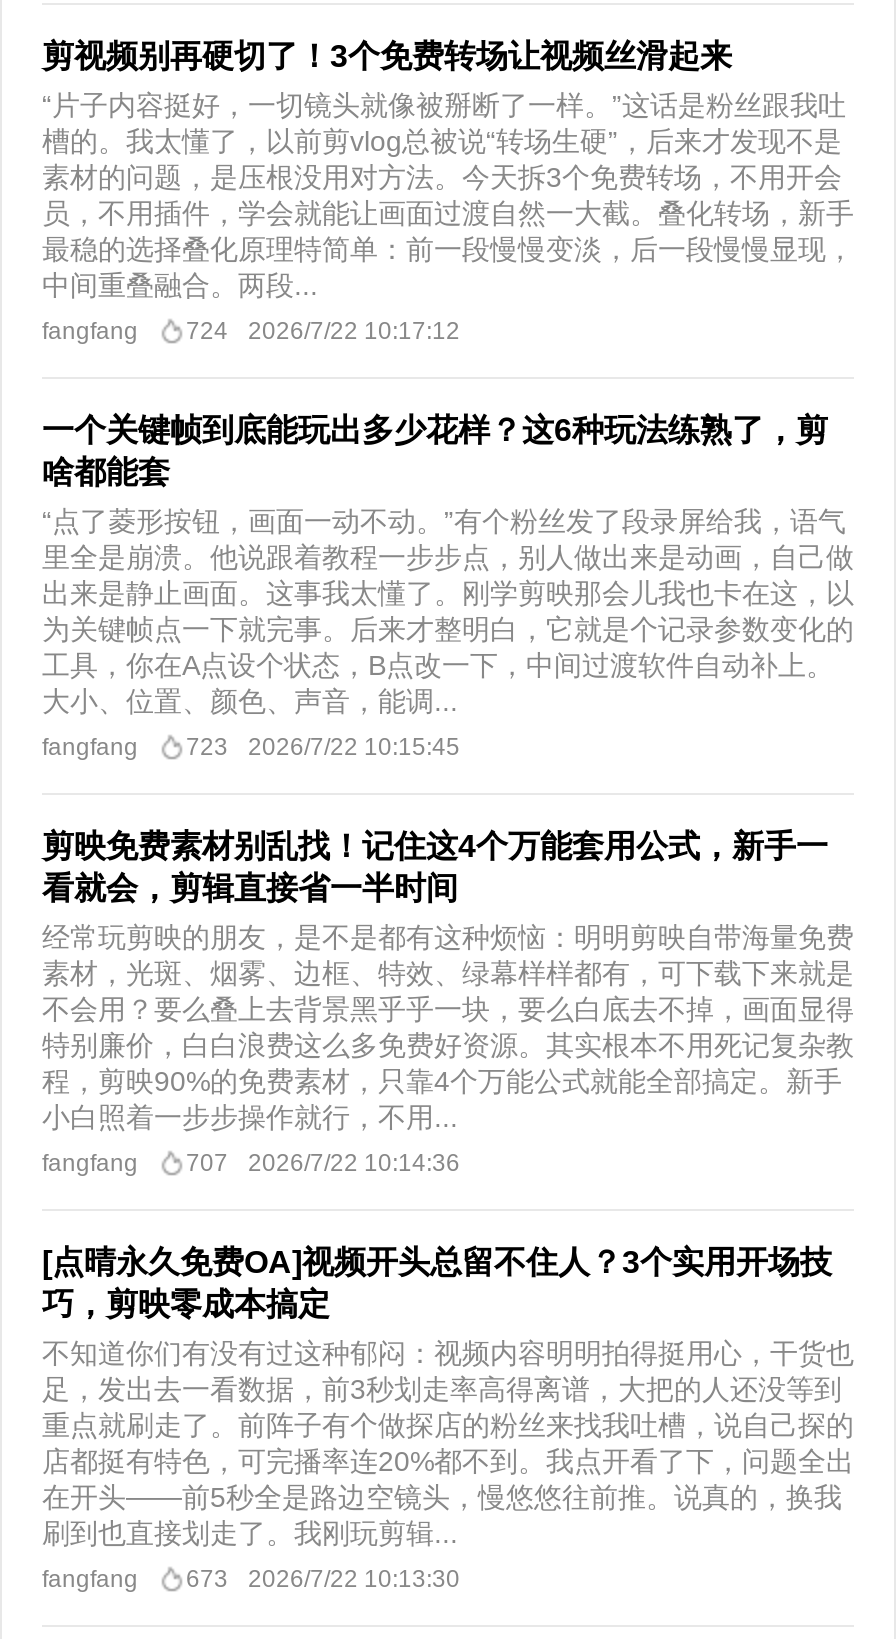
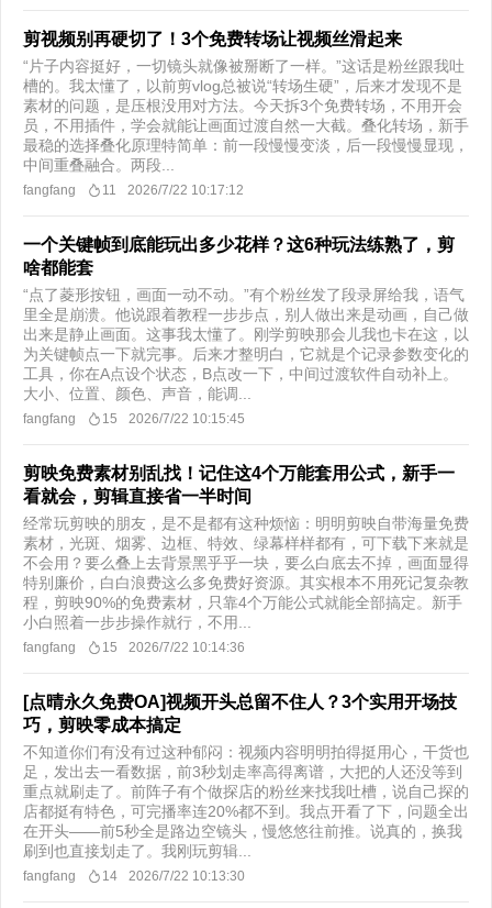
- fangfang 724 2026/7/22 10:17:12
+ fangfang 11 2026/7/22 10:17:12

- fangfang 723 2026/7/22 10:15:45
+ fangfang 15 2026/7/22 10:15:45

- fangfang 707 2026/7/22 10:14:36
+ fangfang 15 2026/7/22 10:14:36

- fangfang 673 2026/7/22 10:13:30
+ fangfang 14 2026/7/22 10:13:30
